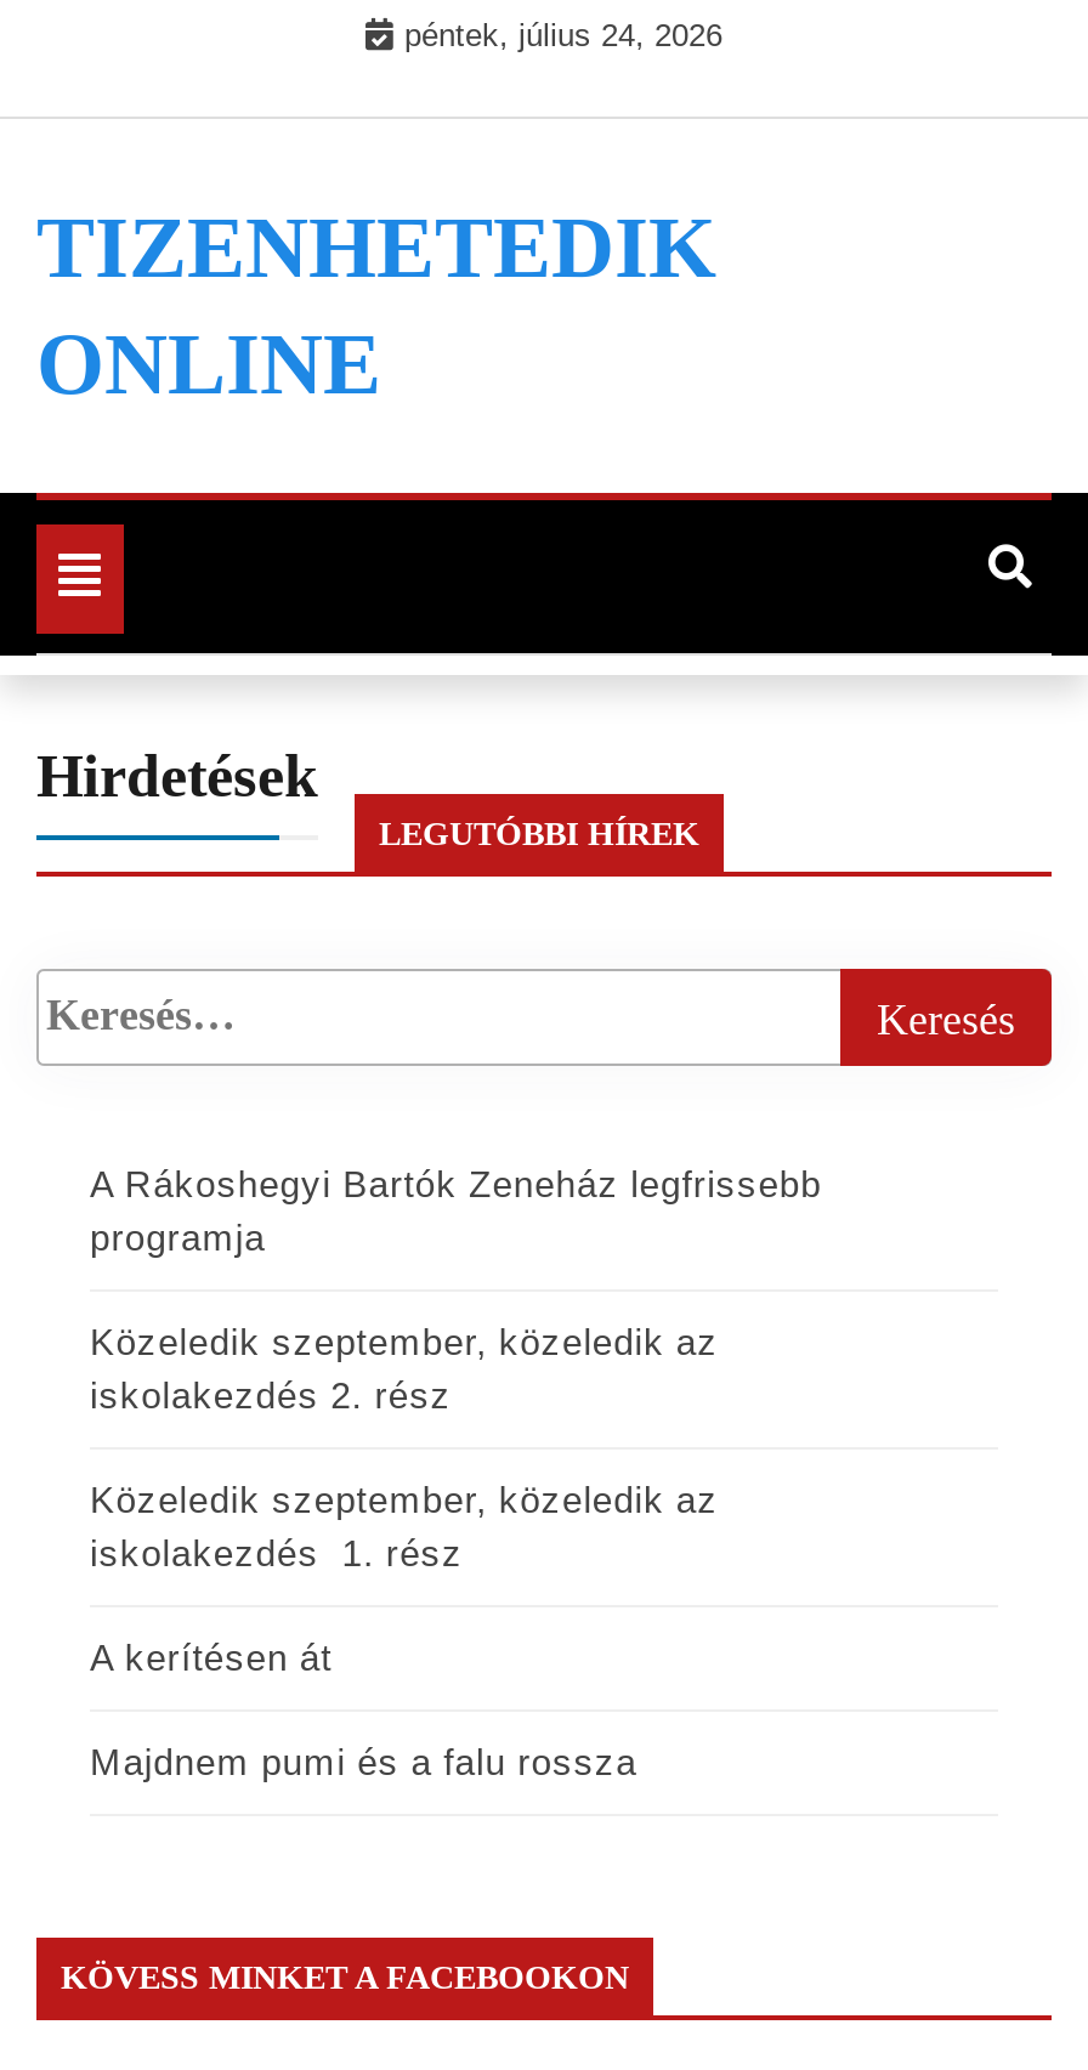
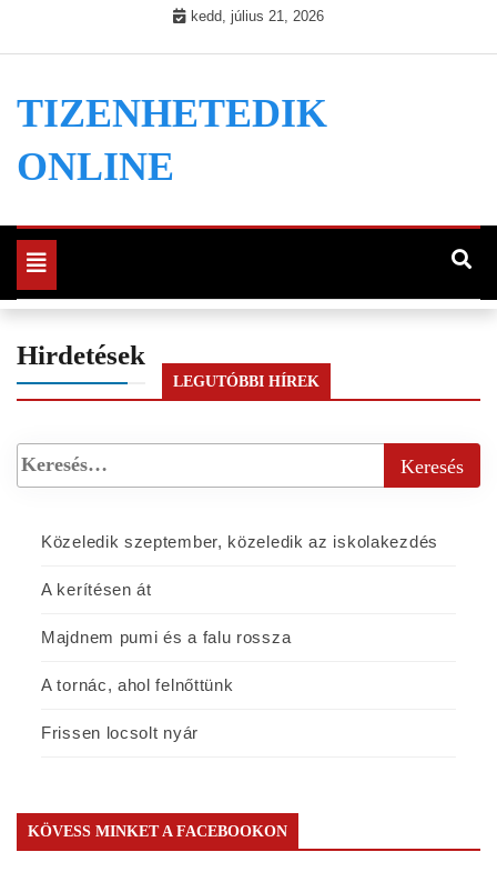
- péntek, július 24, 2026
+ kedd, július 21, 2026

- A Rákoshegyi Bartók Zeneház legfrissebb
- programja
- Közeledik szeptember, közeledik az
- iskolakezdés 2. rész
- Közeledik szeptember, közeledik az
- iskolakezdés 1. rész
+ Közeledik szeptember, közeledik az iskolakezdés

moved up: A kerítésen át | Majdnem pumi és a falu rossza

+ A tornác, ahol felnőttünk
+ Frissen locsolt nyár
